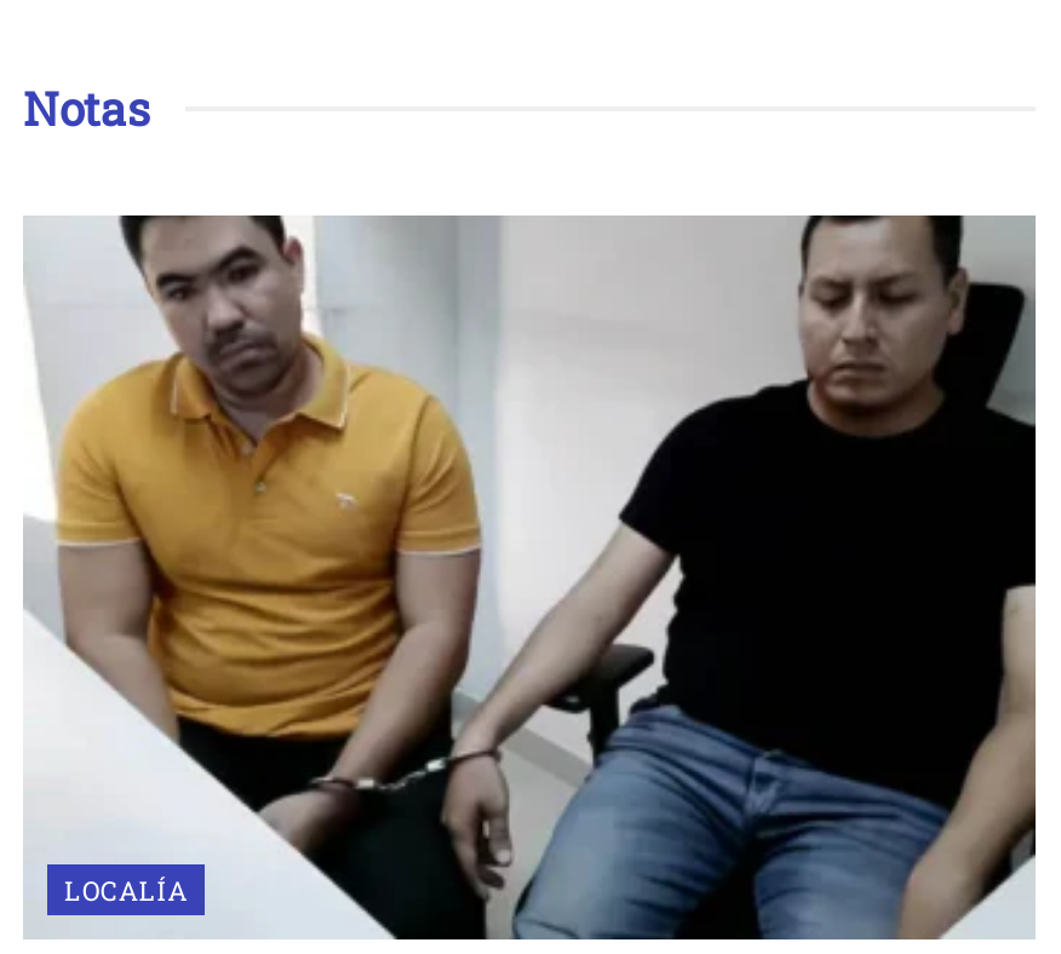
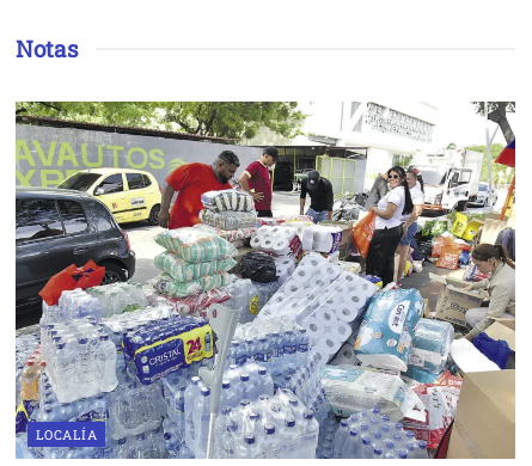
- [image]
+ [image]
